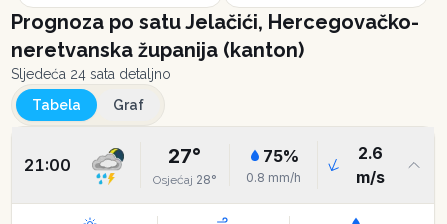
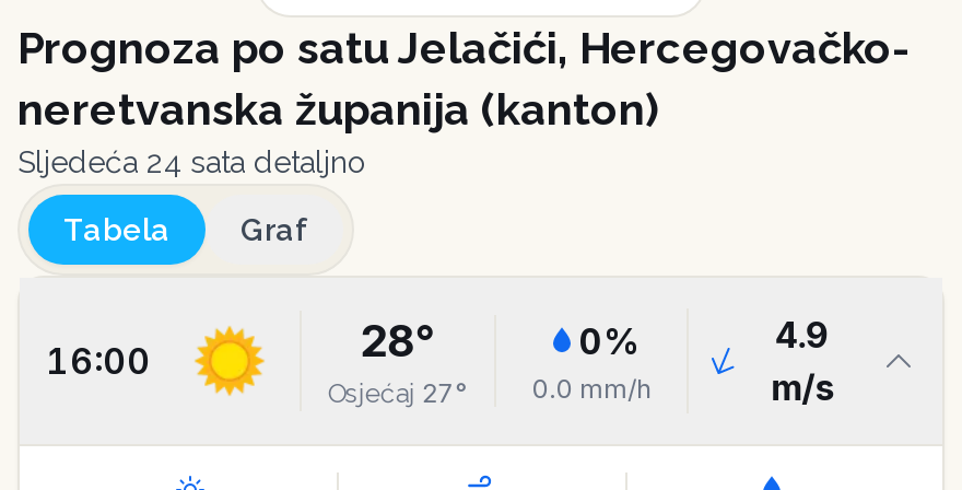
- [image]
- 21:00
+ [image]
+ 16:00

- 27°
+ 28°

- 75%
+ 0%

- 2.6
+ 4.9

- Osjećaj 28°
+ Osjećaj 27°

- 0.8 mm/h
+ 0.0 mm/h
